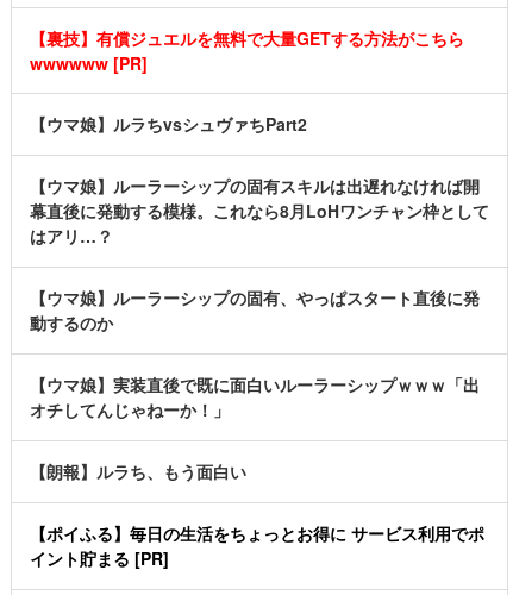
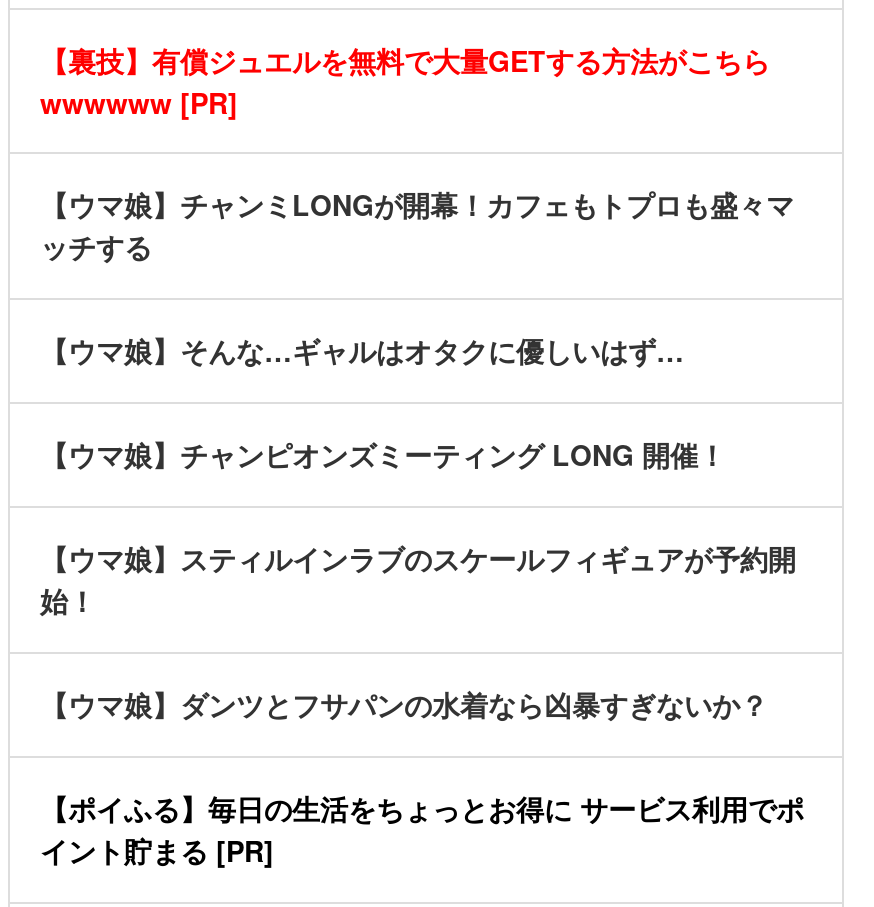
- 【ウマ娘】ルラちvsシュヴァちPart2
+ 【ウマ娘】チャンミLONGが開幕！カフェもトプロも盛々マ
+ ッチする

- 【ウマ娘】ルーラーシップの固有スキルは出遅れなければ開
- 幕直後に発動する模様。これなら8月LoHワンチャン枠として
- はアリ…？
+ 【ウマ娘】そんな…ギャルはオタクに優しいはず…

- 【ウマ娘】ルーラーシップの固有、やっぱスタート直後に発
- 動するのか
+ 【ウマ娘】チャンピオンズミーティング LONG 開催！

- 【ウマ娘】実装直後で既に面白いルーラーシップｗｗｗ「出
- オチしてんじゃねーか！」
+ 【ウマ娘】スティルインラブのスケールフィギュアが予約開
+ 始！

- 【朗報】ルラち、もう面白い
+ 【ウマ娘】ダンツとフサパンの水着なら凶暴すぎないか？
